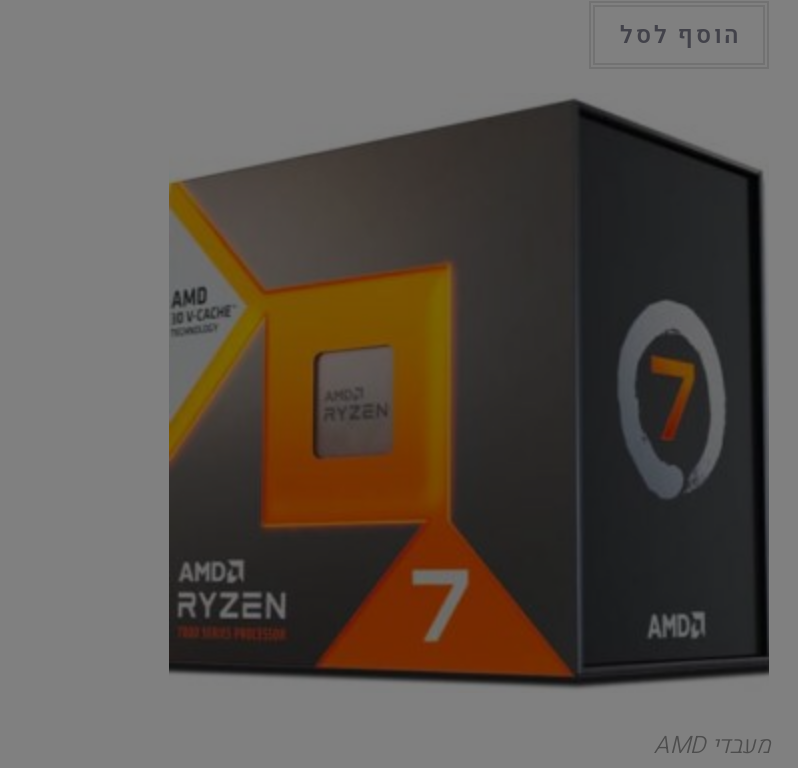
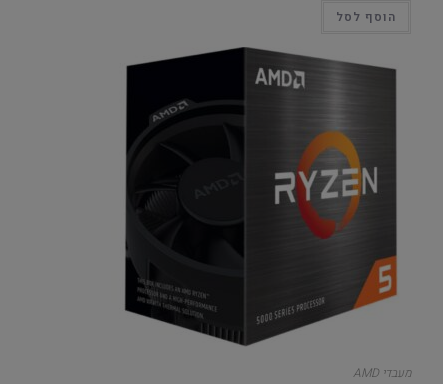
- [image]
+ [image]
